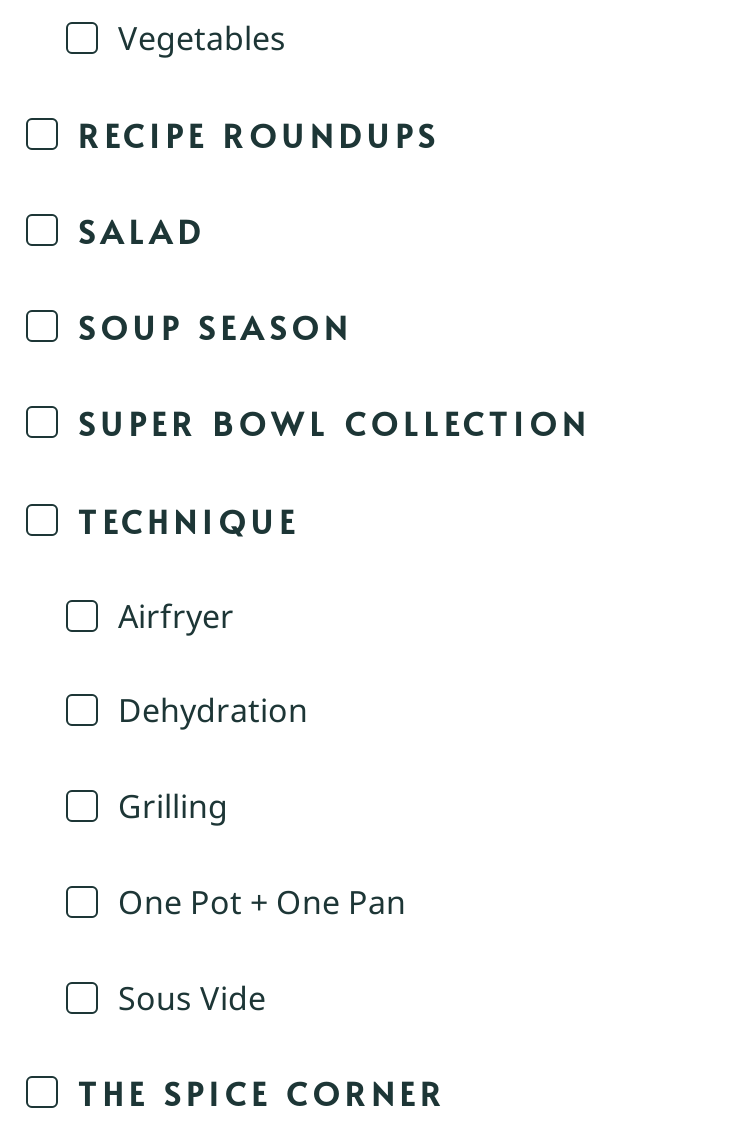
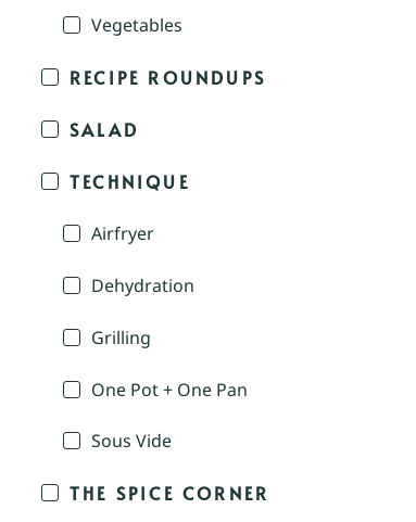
- SOUP SEASON
- SUPER BOWL COLLECTION
